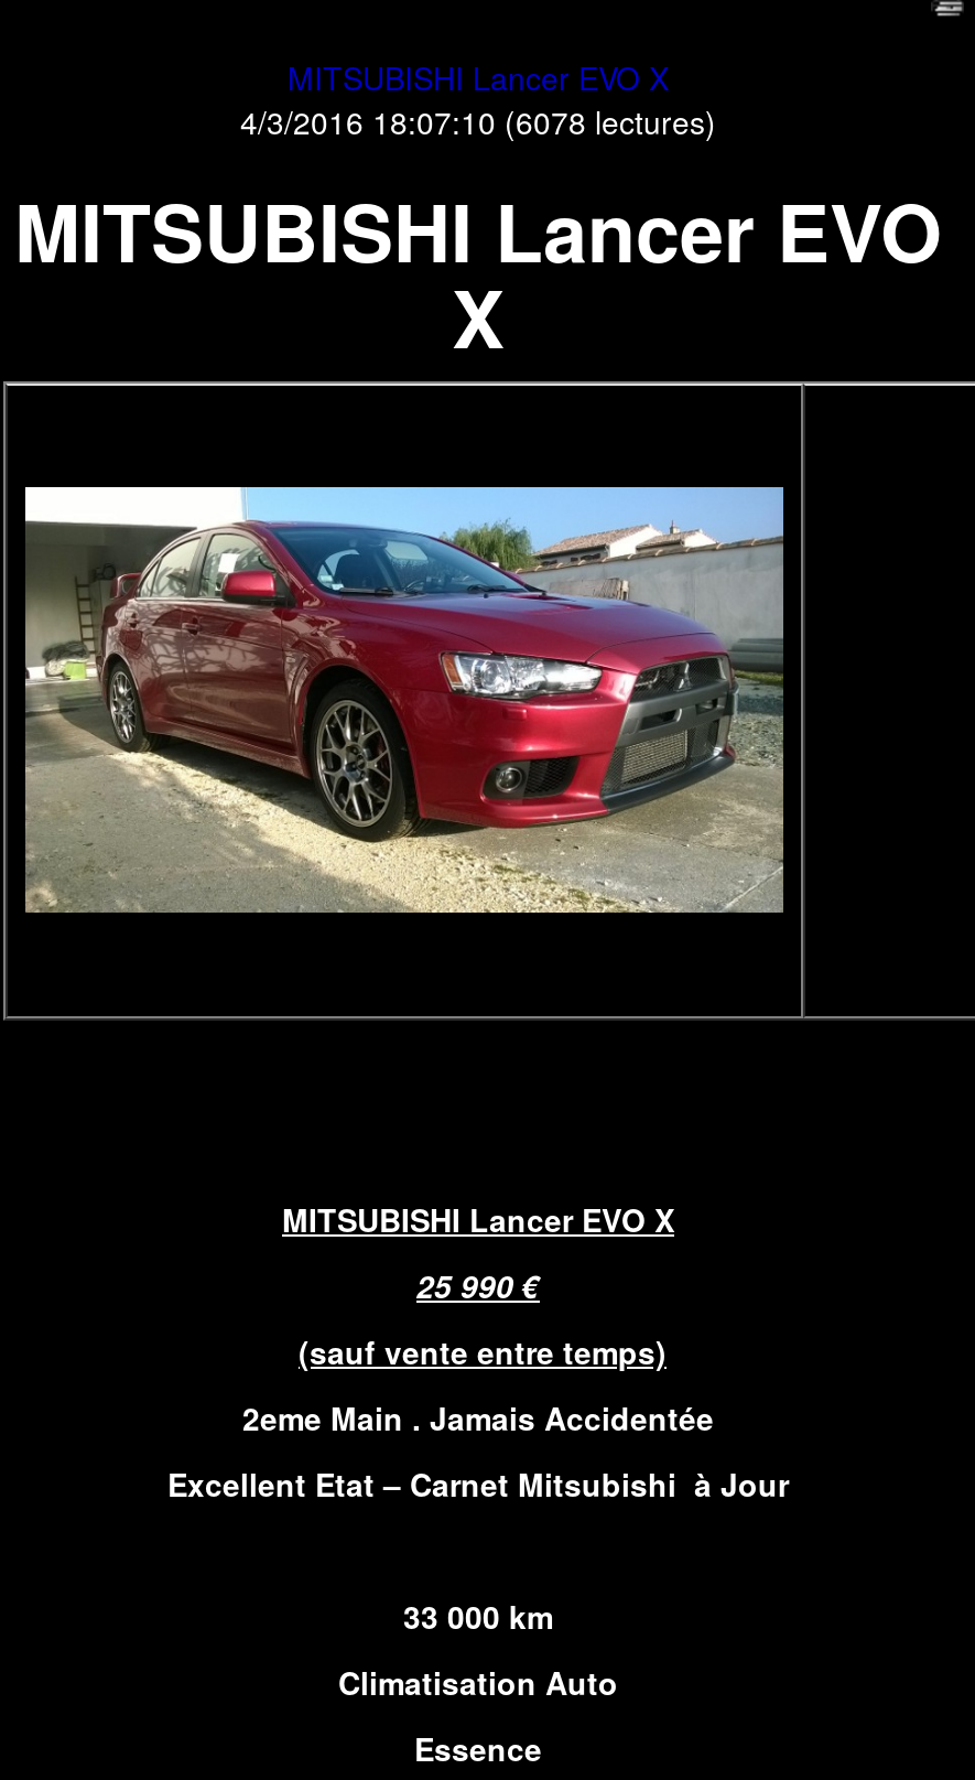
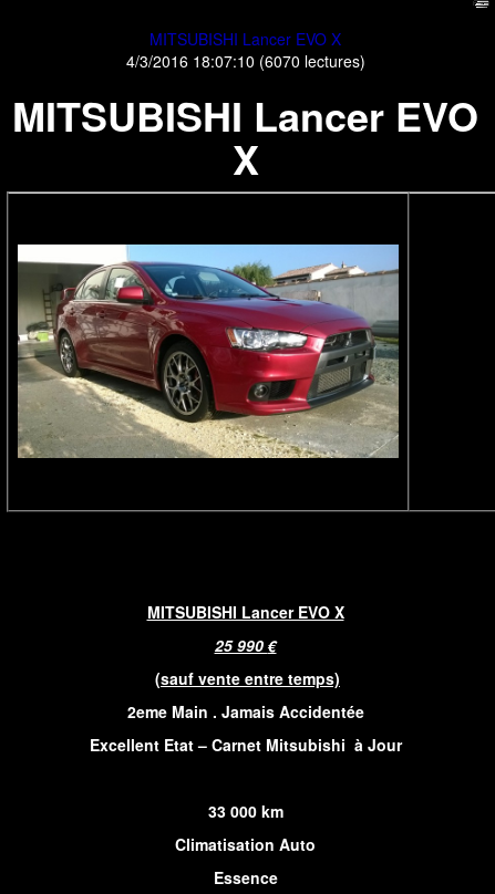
- 4/3/2016 18:07:10 (6078 lectures)
+ 4/3/2016 18:07:10 (6070 lectures)
